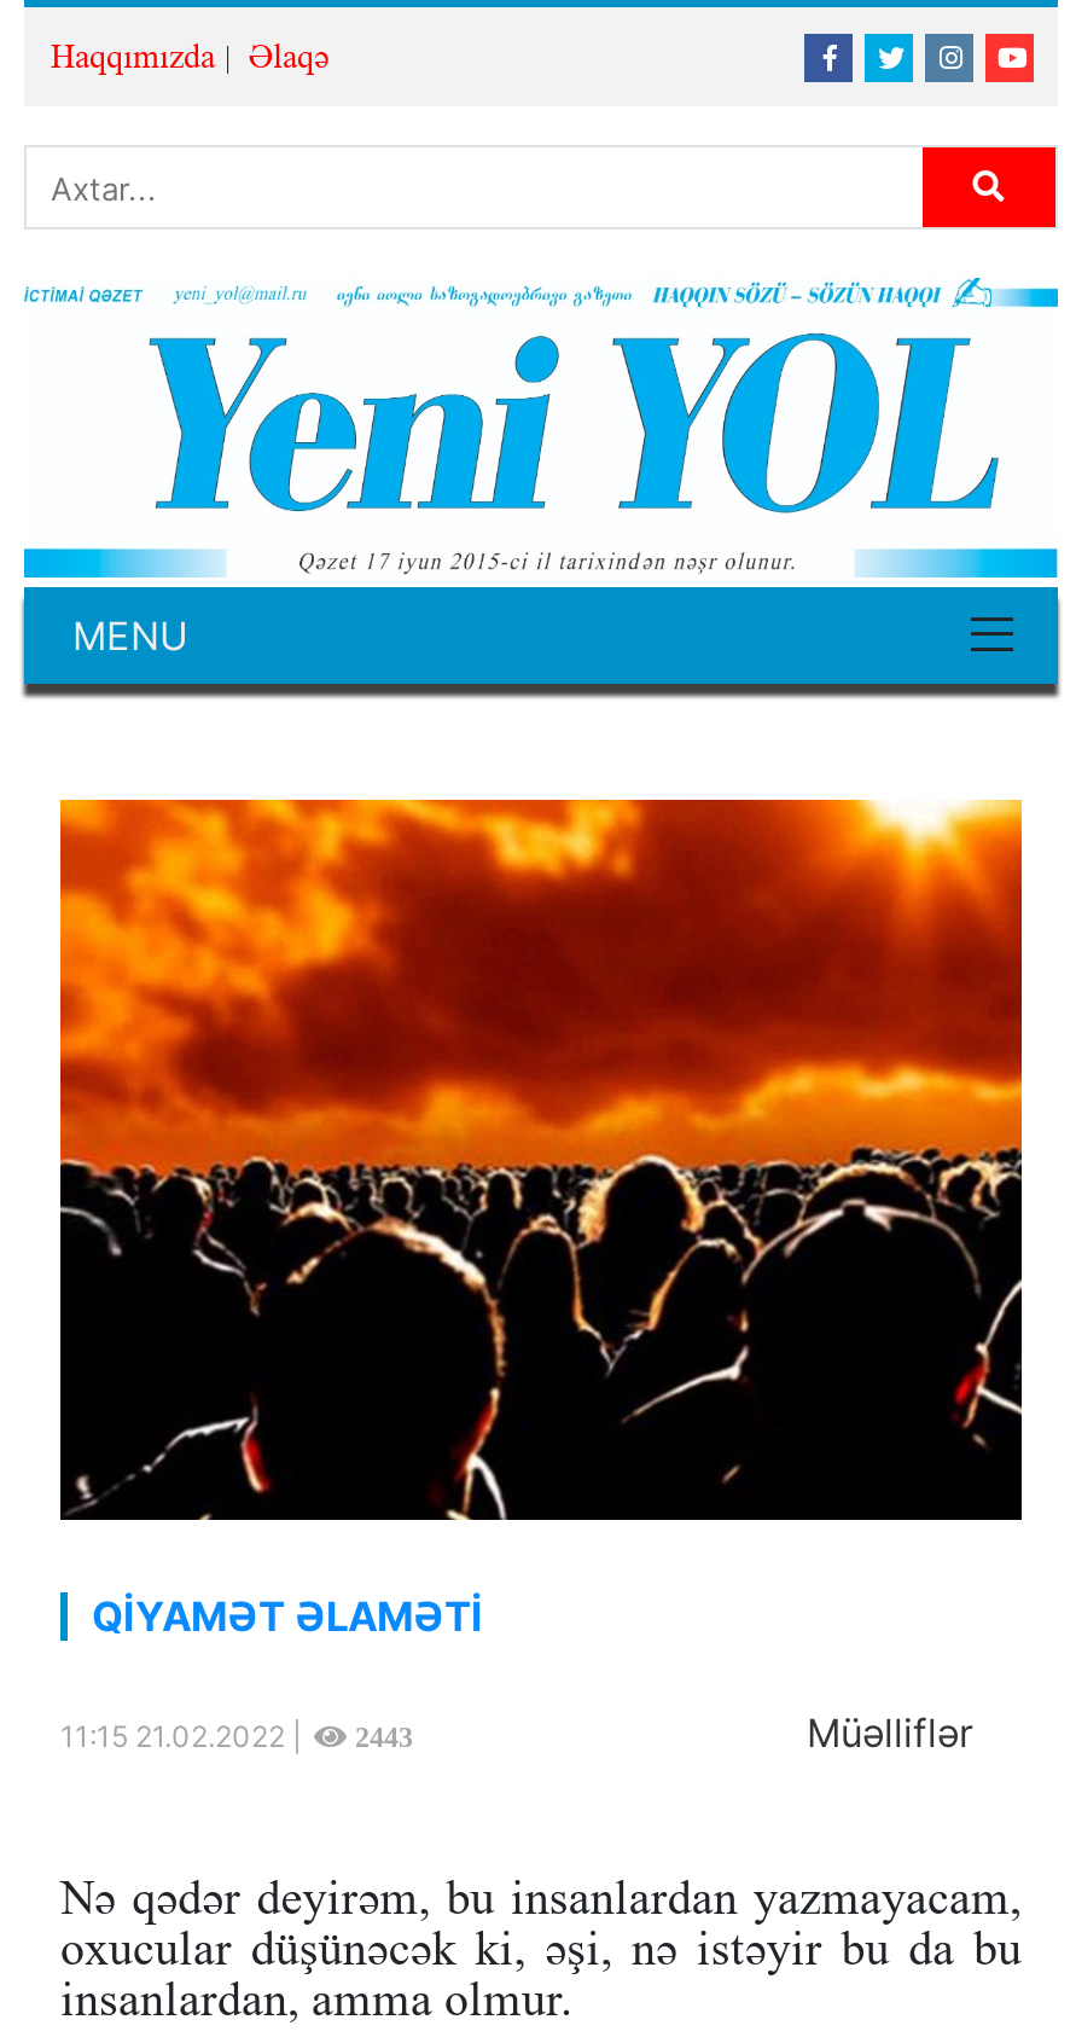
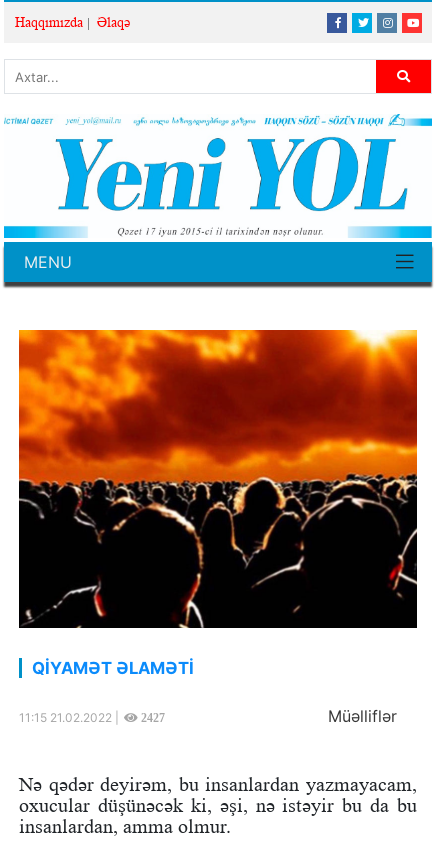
- 2443
+ 2427
